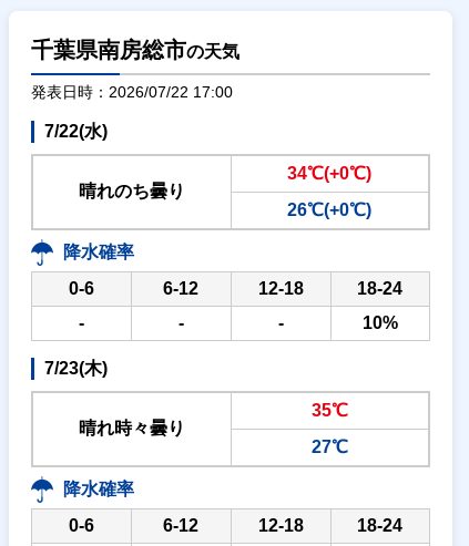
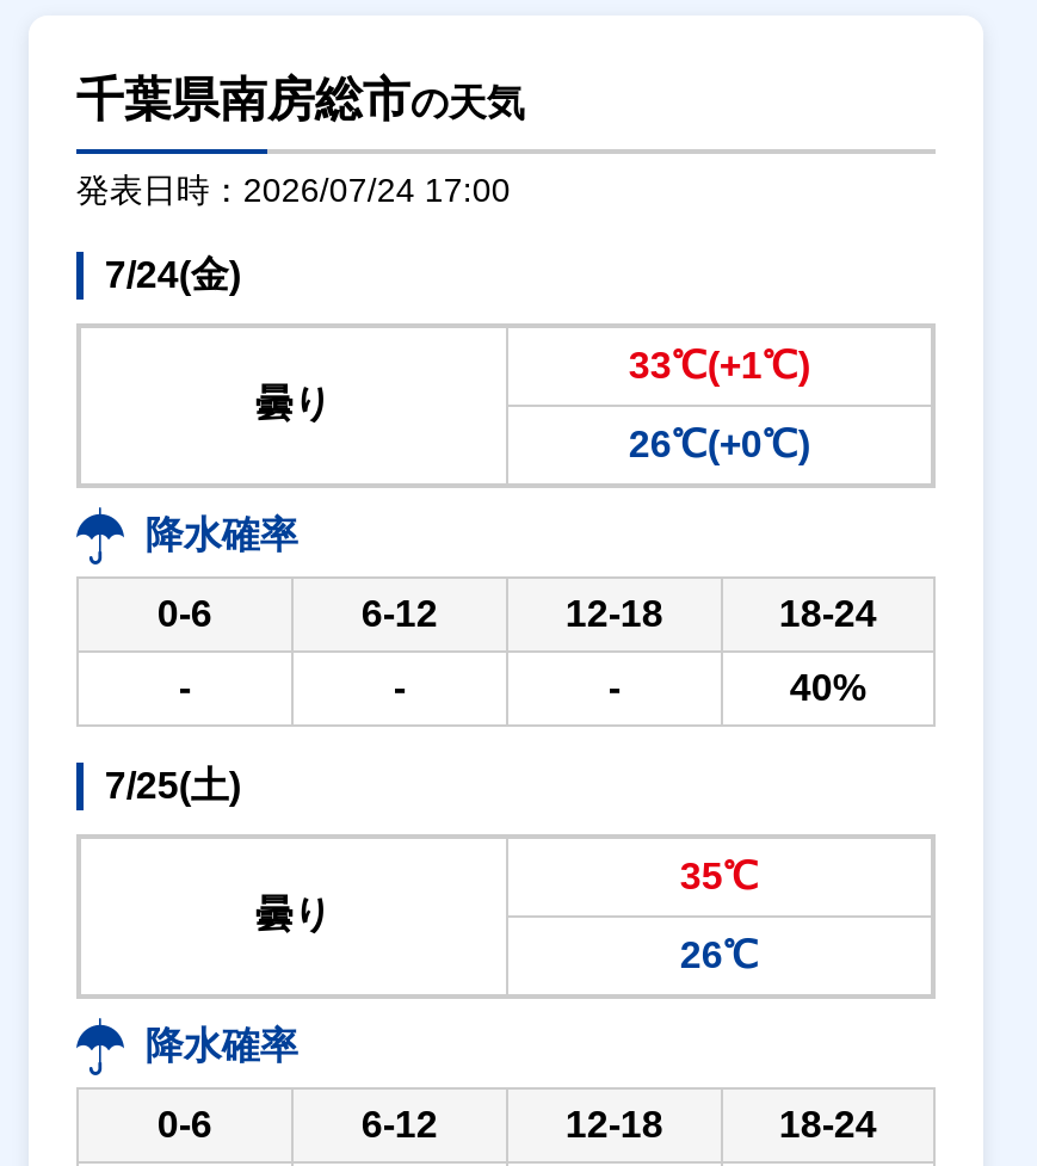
- 発表日時：2026/07/22 17:00
+ 発表日時：2026/07/24 17:00

- 7/22(水)
+ 7/24(金)

- 34℃(+0℃)
+ 33℃(+1℃)

- 晴れのち曇り
+ 曇り

- 10%
+ 40%

- 7/23(木)
+ 7/25(土)

- 晴れ時々曇り
+ 曇り

- 27℃
+ 26℃
